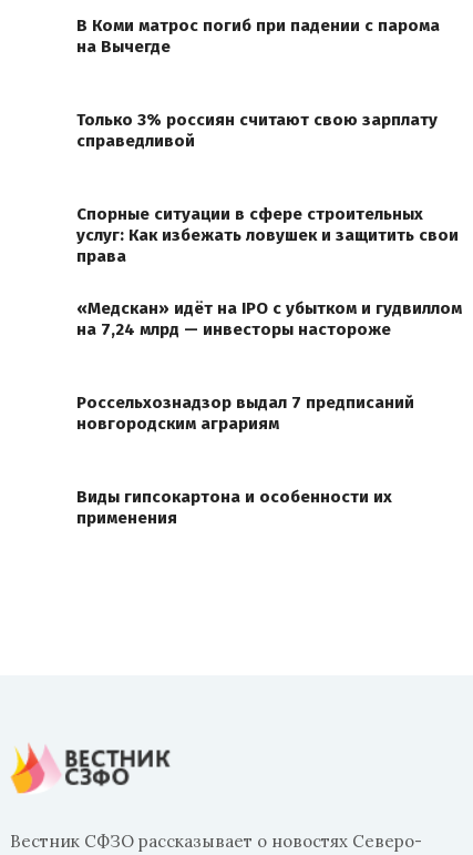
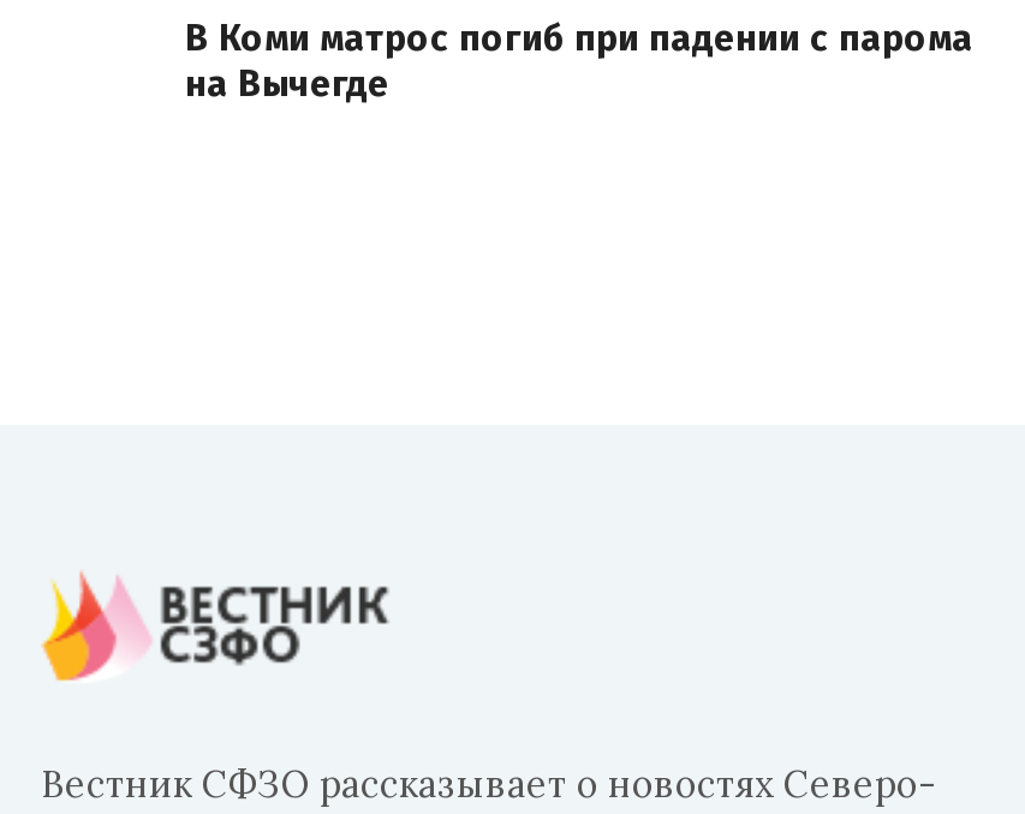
- Только 3% россиян считают свою зарплату
- справедливой

- Спорные ситуации в сфере строительных
- услуг: Как избежать ловушек и защитить свои
- права
- «Медскан» идёт на IPO с убытком и гудвиллом
- на 7,24 млрд — инвесторы настороже

- Россельхознадзор выдал 7 предписаний
- новгородским аграриям

- Виды гипсокартона и особенности их
- применения
